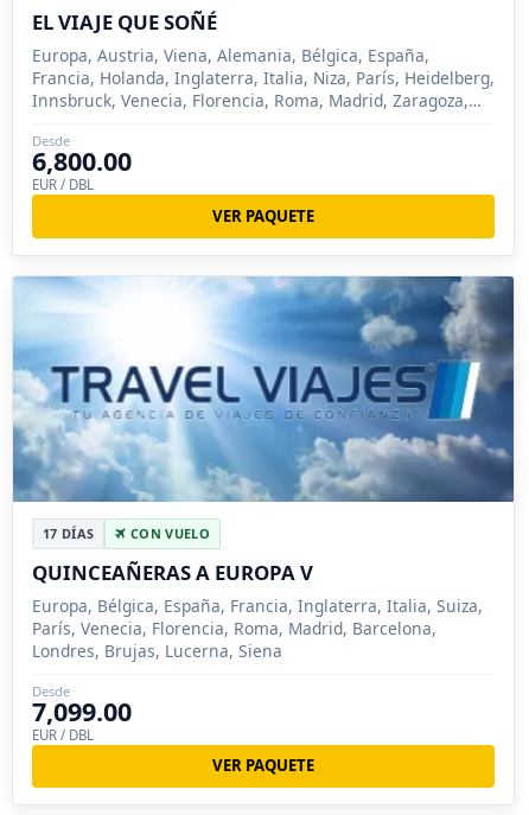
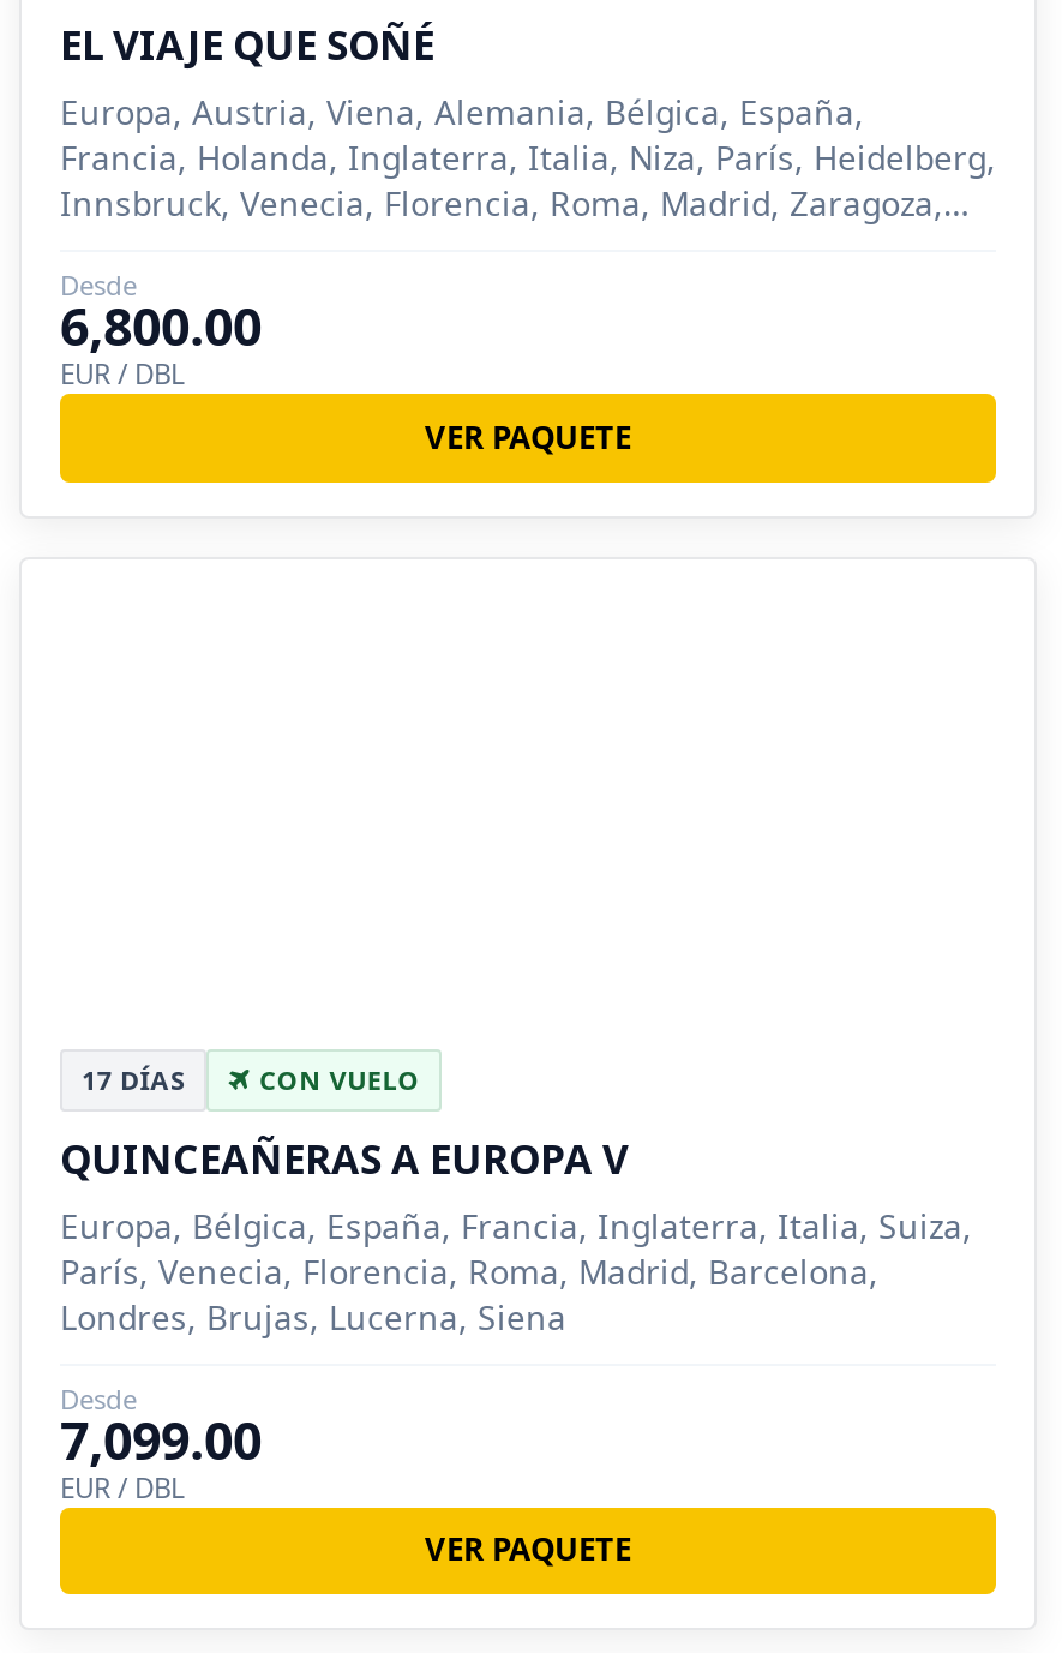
- [image]
